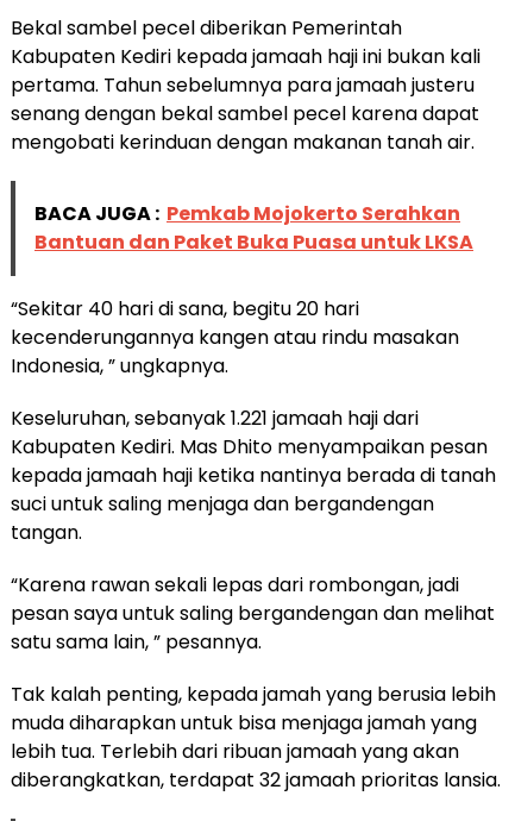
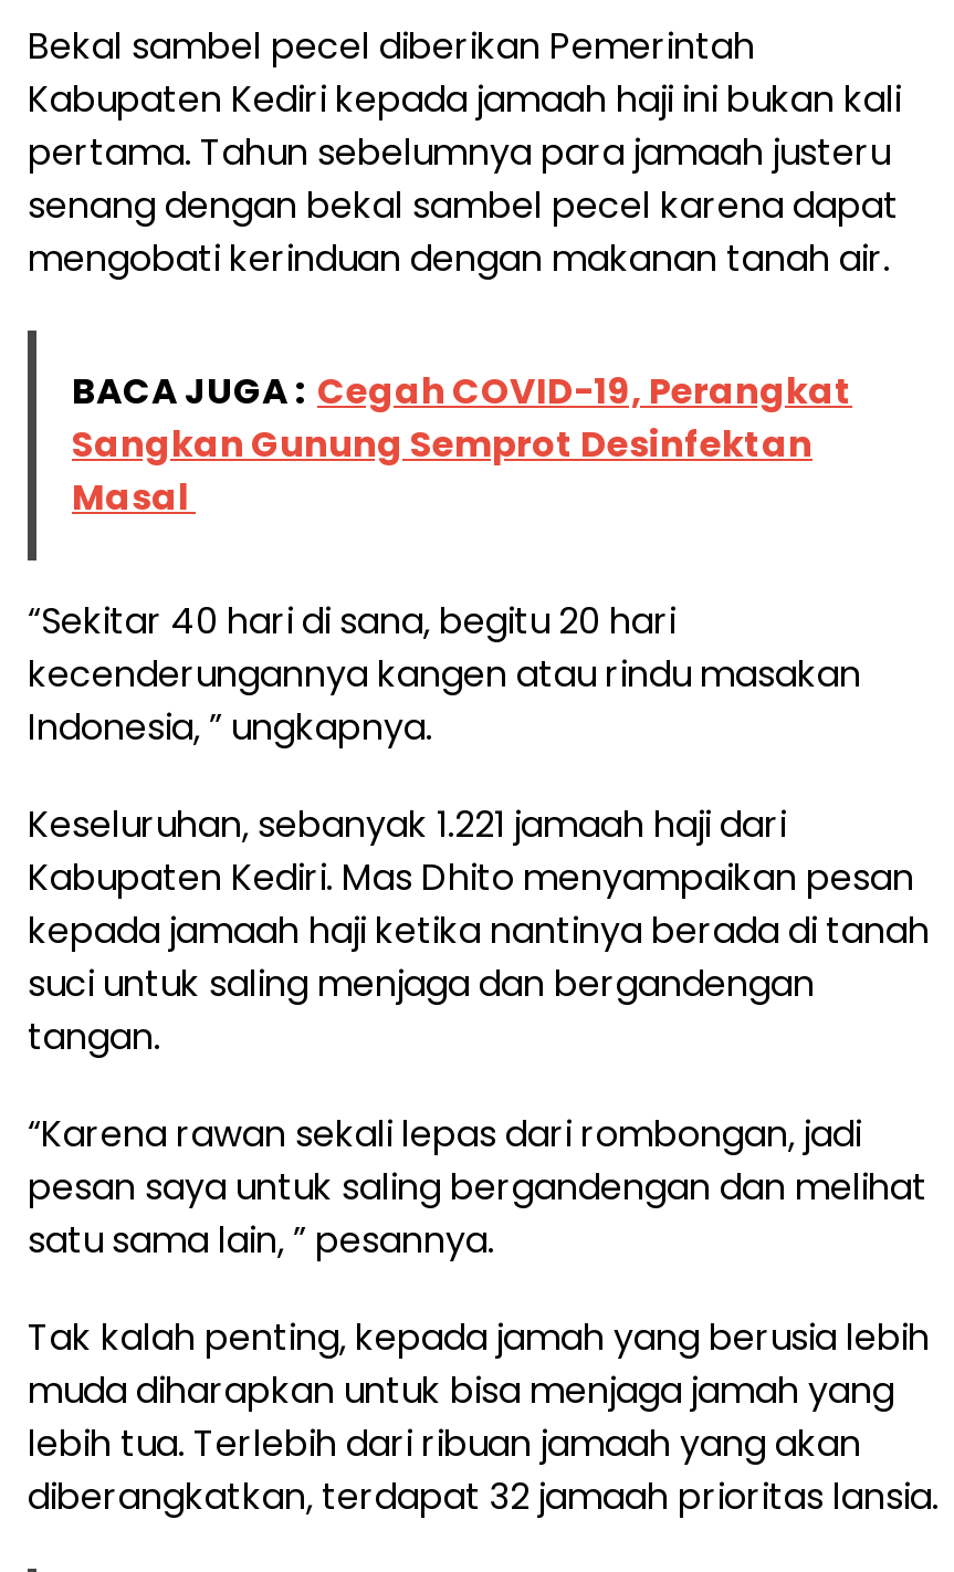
- BACA JUGA : Pemkab Mojokerto Serahkan
- Bantuan dan Paket Buka Puasa untuk LKSA
+ BACA JUGA : Cegah COVID-19, Perangkat
+ Sangkan Gunung Semprot Desinfektan
+ Masal
